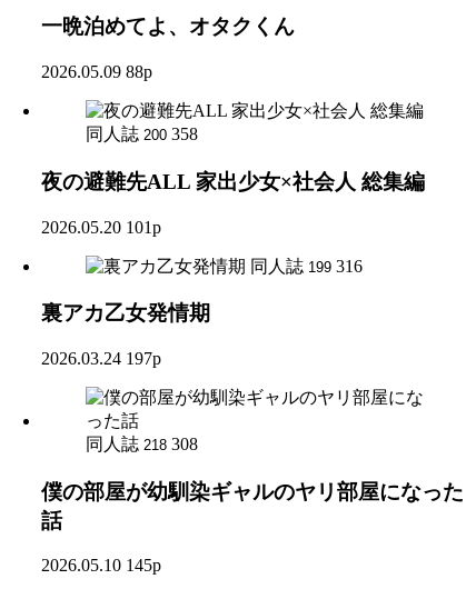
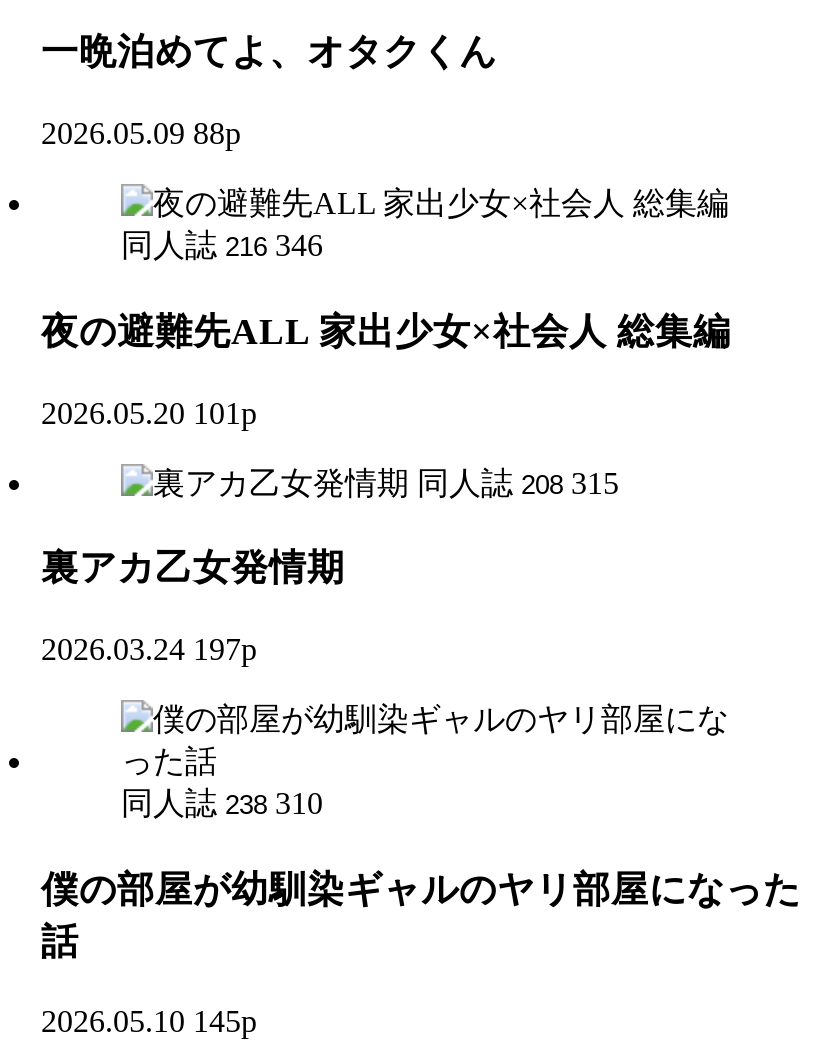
- 同人誌 200 358
+ 同人誌 216 346

- 同人誌 199 316
+ 同人誌 208 315

- 同人誌 218 308
+ 同人誌 238 310
